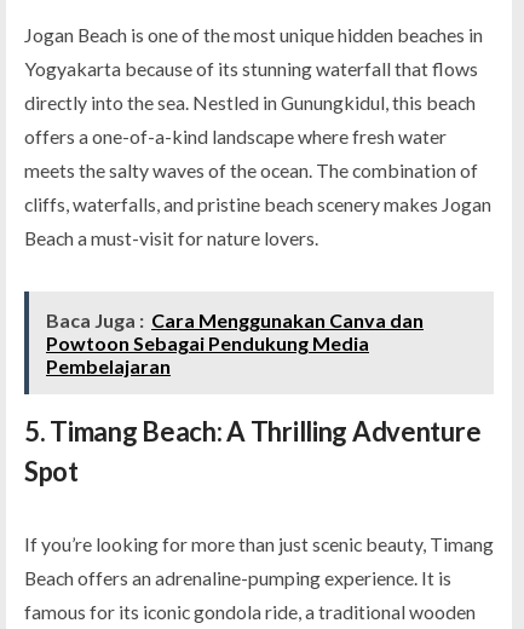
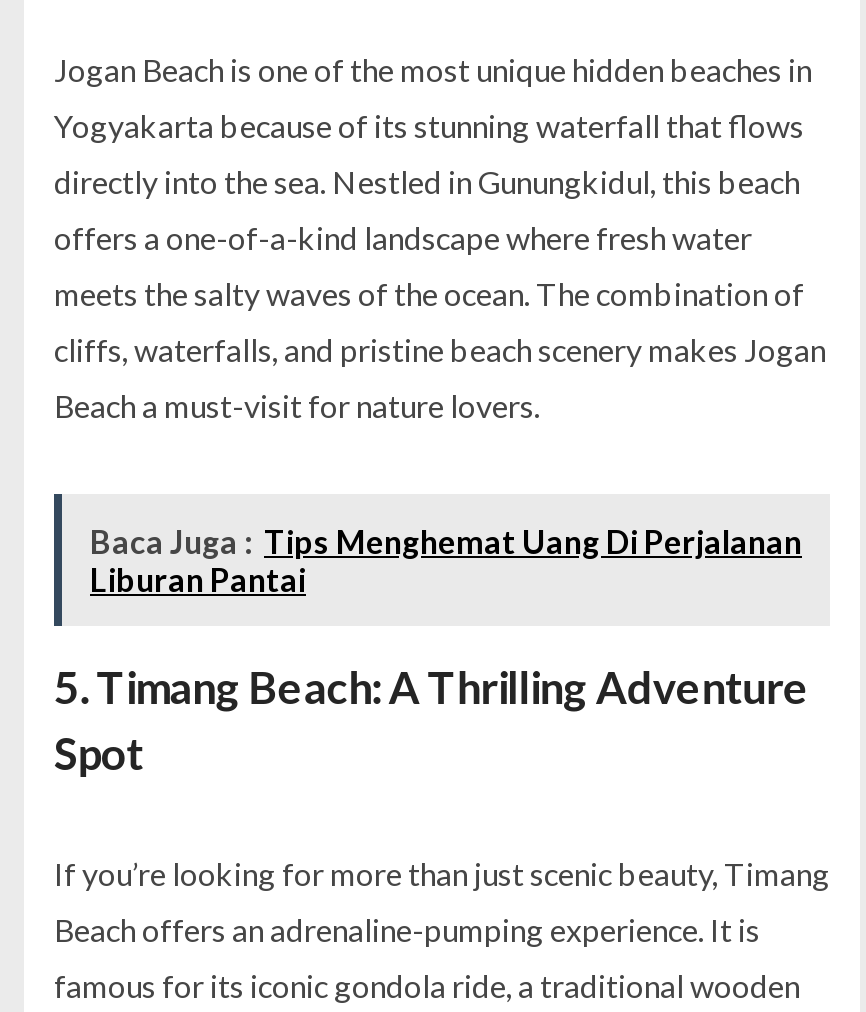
- Baca Juga : Cara Menggunakan Canva dan
- Powtoon Sebagai Pendukung Media
- Pembelajaran
+ Baca Juga : Tips Menghemat Uang Di Perjalanan
+ Liburan Pantai
